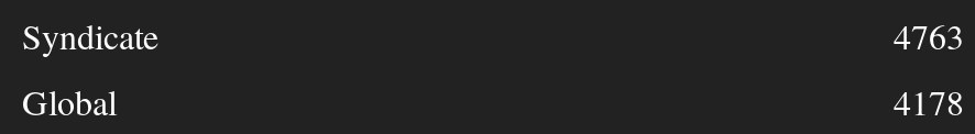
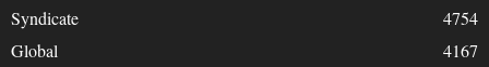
- 4763
+ 4754

- 4178
+ 4167
